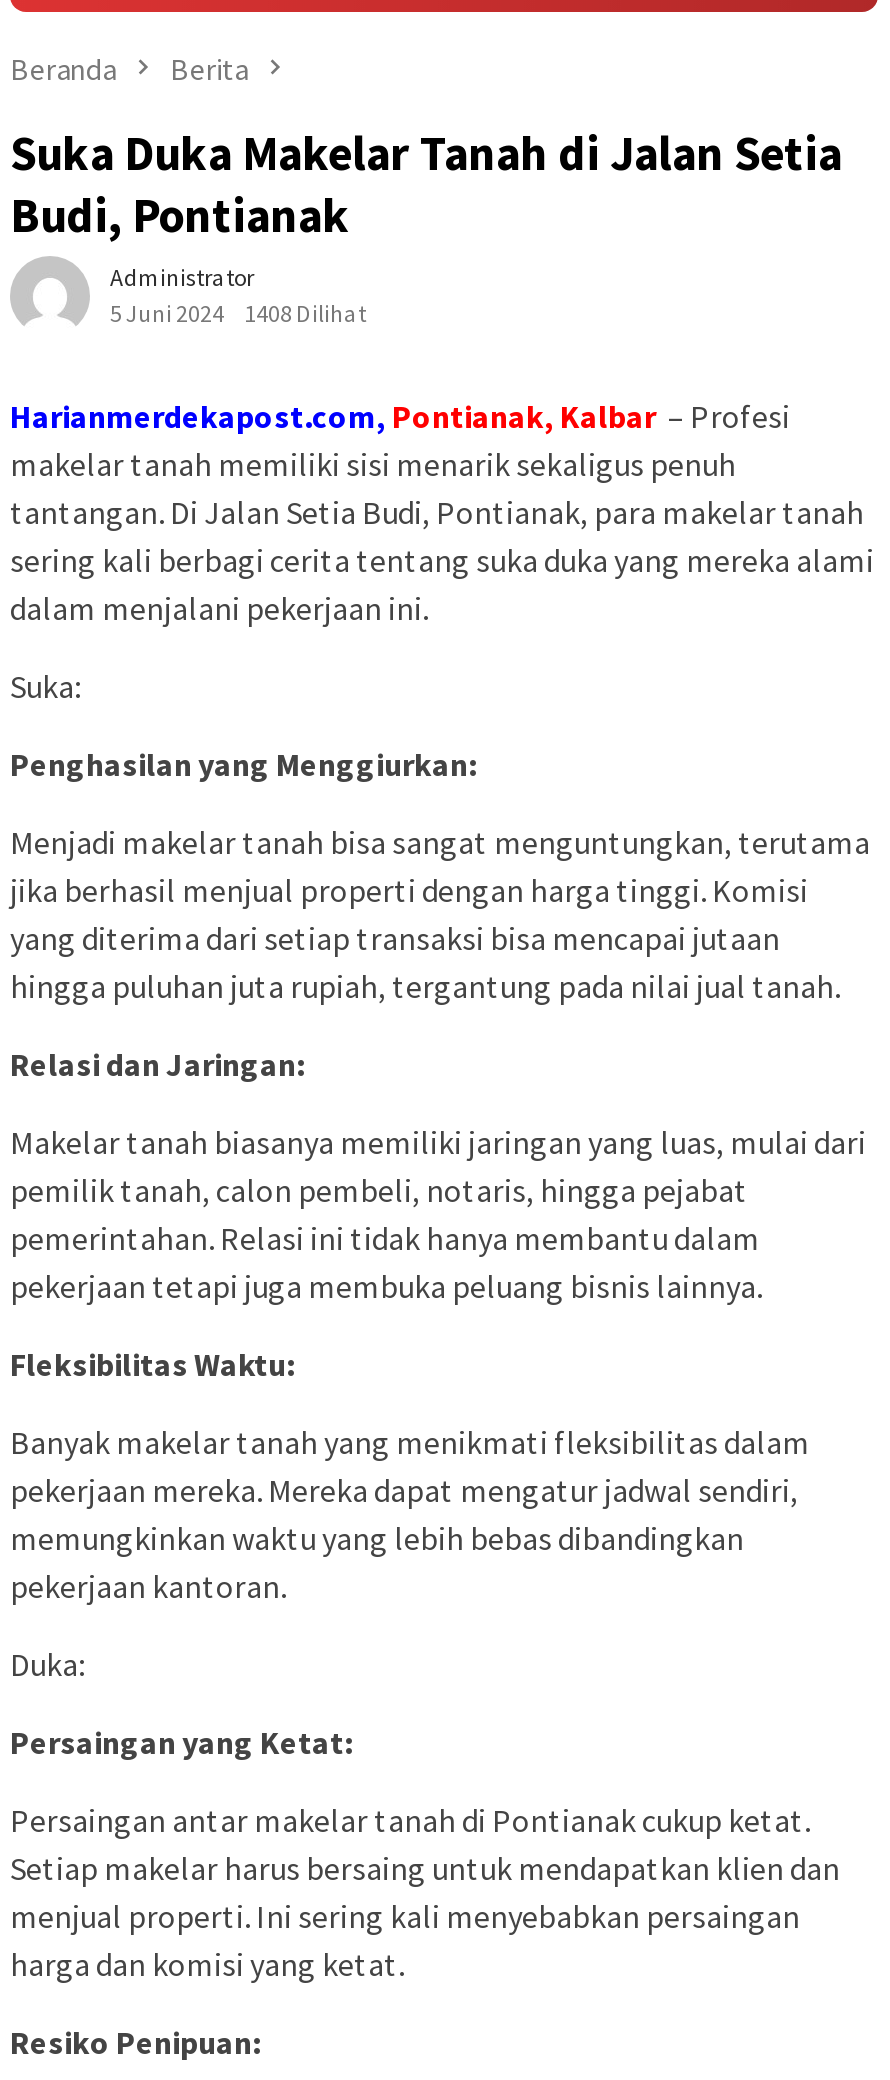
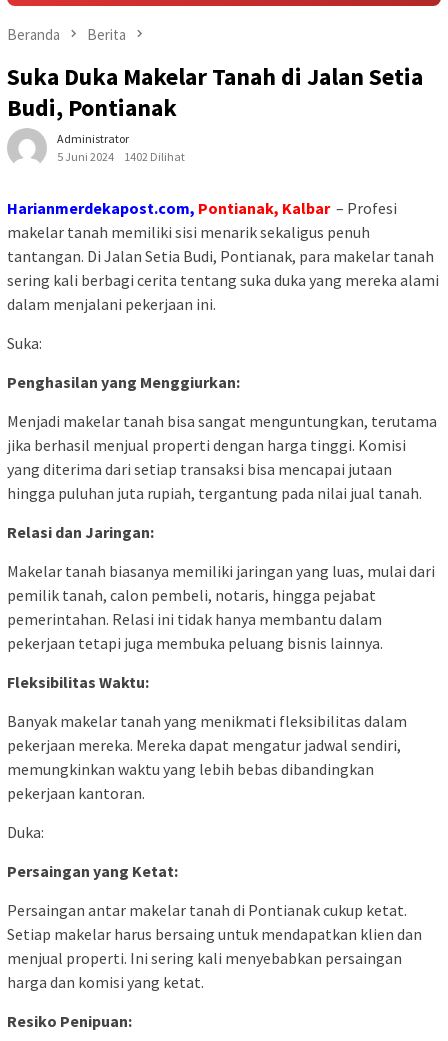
- 5 Juni 2024 1408 Dilihat
+ 5 Juni 2024 1402 Dilihat
